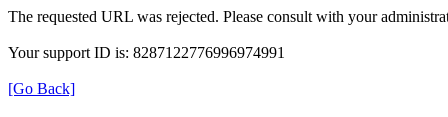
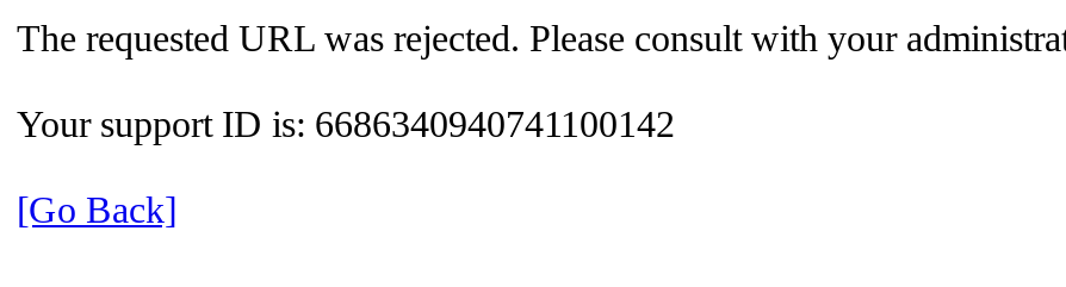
- Your support ID is: 8287122776996974991
+ Your support ID is: 6686340940741100142
